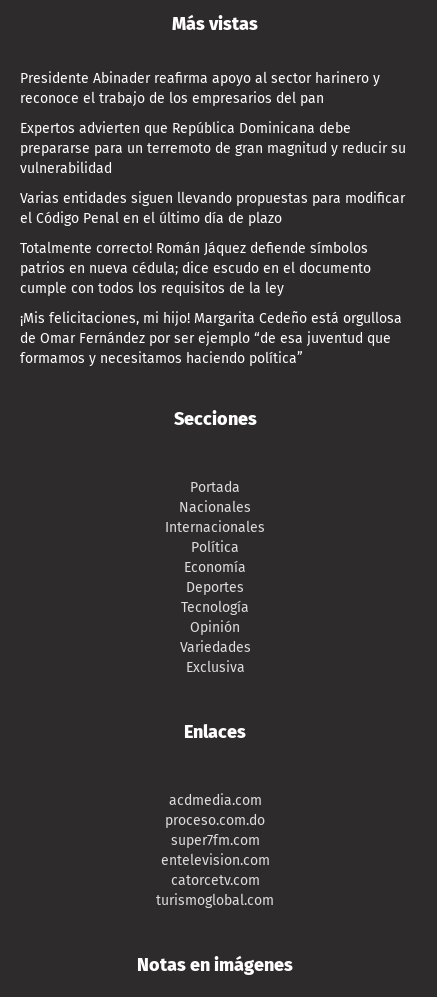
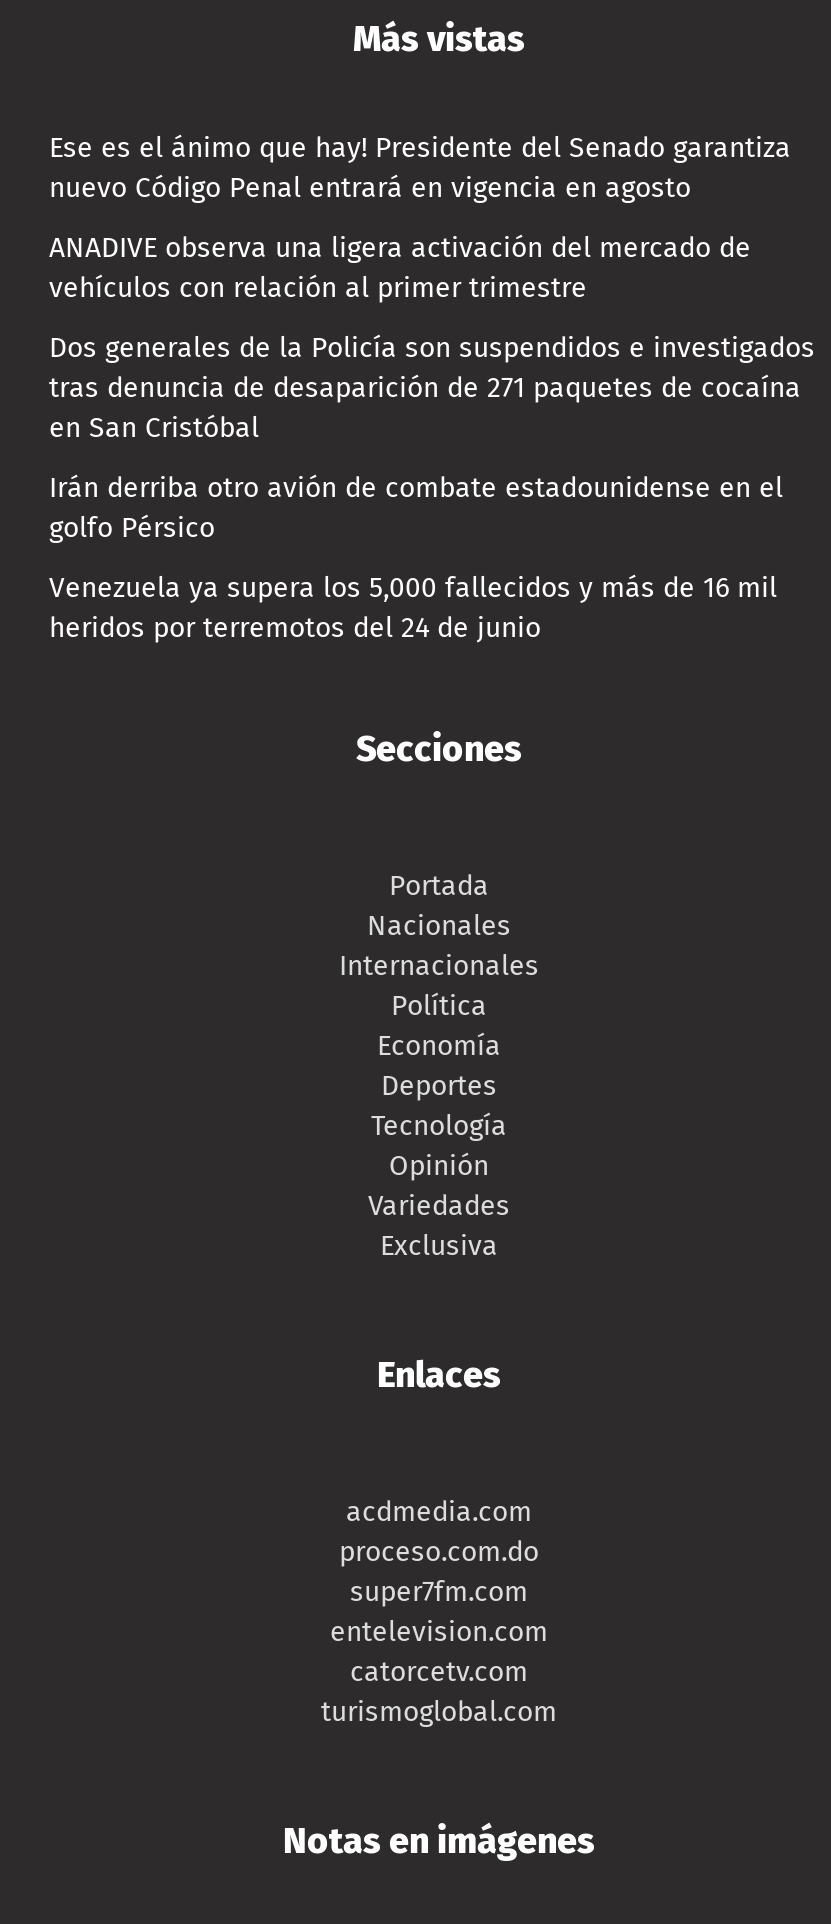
- Presidente Abinader reafirma apoyo al sector harinero y
- reconoce el trabajo de los empresarios del pan
+ Ese es el ánimo que hay! Presidente del Senado garantiza
+ nuevo Código Penal entrará en vigencia en agosto

- Expertos advierten que República Dominicana debe
- prepararse para un terremoto de gran magnitud y reducir su
- vulnerabilidad
+ ANADIVE observa una ligera activación del mercado de
+ vehículos con relación al primer trimestre

- Varias entidades siguen llevando propuestas para modificar
- el Código Penal en el último día de plazo
+ Dos generales de la Policía son suspendidos e investigados
+ tras denuncia de desaparición de 271 paquetes de cocaína
+ en San Cristóbal

- Totalmente correcto! Román Jáquez defiende símbolos
- patrios en nueva cédula; dice escudo en el documento
- cumple con todos los requisitos de la ley
+ Irán derriba otro avión de combate estadounidense en el
+ golfo Pérsico

- ¡Mis felicitaciones, mi hijo! Margarita Cedeño está orgullosa
- de Omar Fernández por ser ejemplo “de esa juventud que
- formamos y necesitamos haciendo política”
+ Venezuela ya supera los 5,000 fallecidos y más de 16 mil
+ heridos por terremotos del 24 de junio
